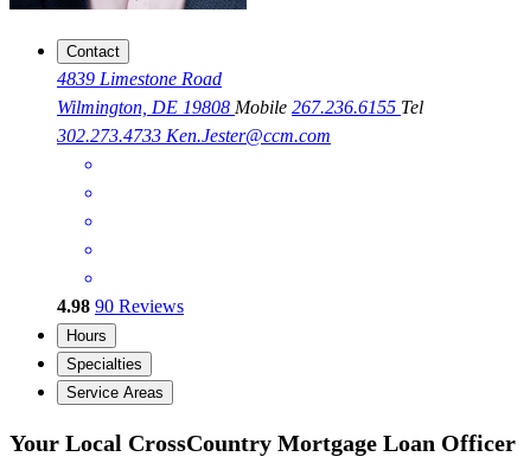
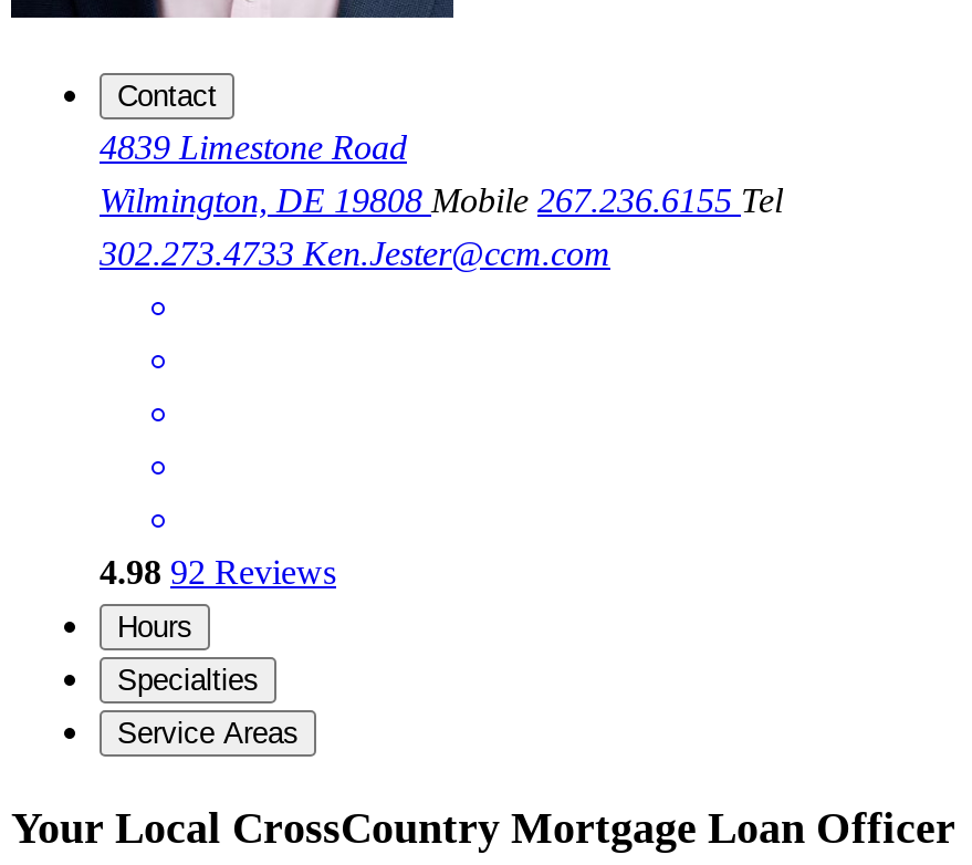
- 4.98 90 Reviews
+ 4.98 92 Reviews
